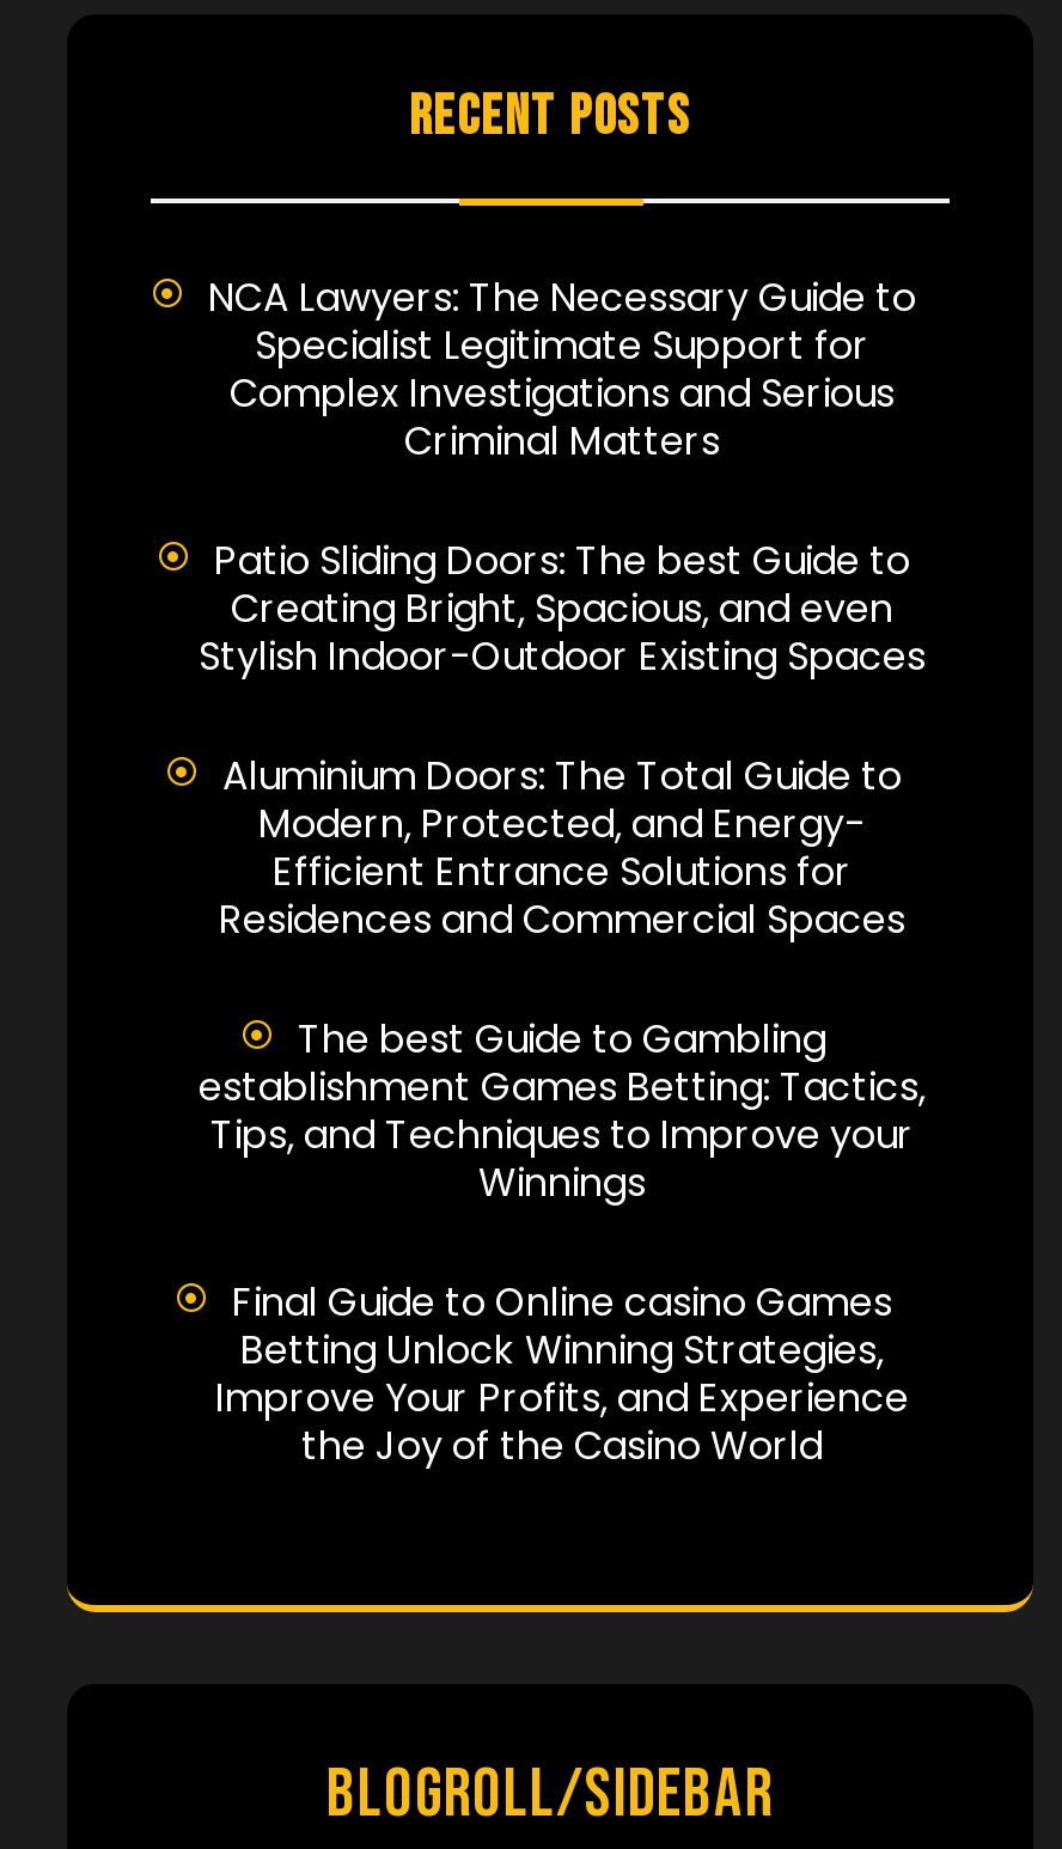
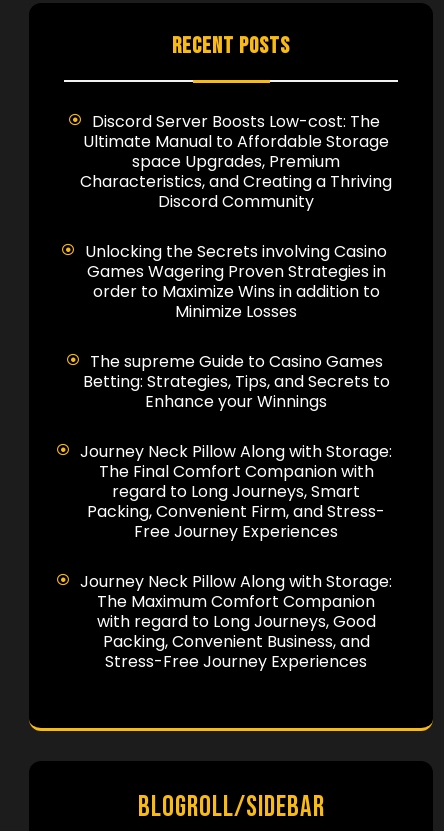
- NCA Lawyers: The Necessary Guide to
- Specialist Legitimate Support for
- Complex Investigations and Serious
- Criminal Matters
+ Discord Server Boosts Low-cost: The
+ Ultimate Manual to Affordable Storage
+ space Upgrades, Premium
+ Characteristics, and Creating a Thriving
+ Discord Community

- Patio Sliding Doors: The best Guide to
- Creating Bright, Spacious, and even
- Stylish Indoor-Outdoor Existing Spaces
+ Unlocking the Secrets involving Casino
+ Games Wagering Proven Strategies in
+ order to Maximize Wins in addition to
+ Minimize Losses

- Aluminium Doors: The Total Guide to
- Modern, Protected, and Energy-
- Efficient Entrance Solutions for
- Residences and Commercial Spaces
+ The supreme Guide to Casino Games
+ Betting: Strategies, Tips, and Secrets to
+ Enhance your Winnings

- The best Guide to Gambling
- establishment Games Betting: Tactics,
- Tips, and Techniques to Improve your
- Winnings
+ Journey Neck Pillow Along with Storage:
+ The Final Comfort Companion with
+ regard to Long Journeys, Smart
+ Packing, Convenient Firm, and Stress-
+ Free Journey Experiences

- Final Guide to Online casino Games
- Betting Unlock Winning Strategies,
- Improve Your Profits, and Experience
- the Joy of the Casino World
+ Journey Neck Pillow Along with Storage:
+ The Maximum Comfort Companion
+ with regard to Long Journeys, Good
+ Packing, Convenient Business, and
+ Stress-Free Journey Experiences
